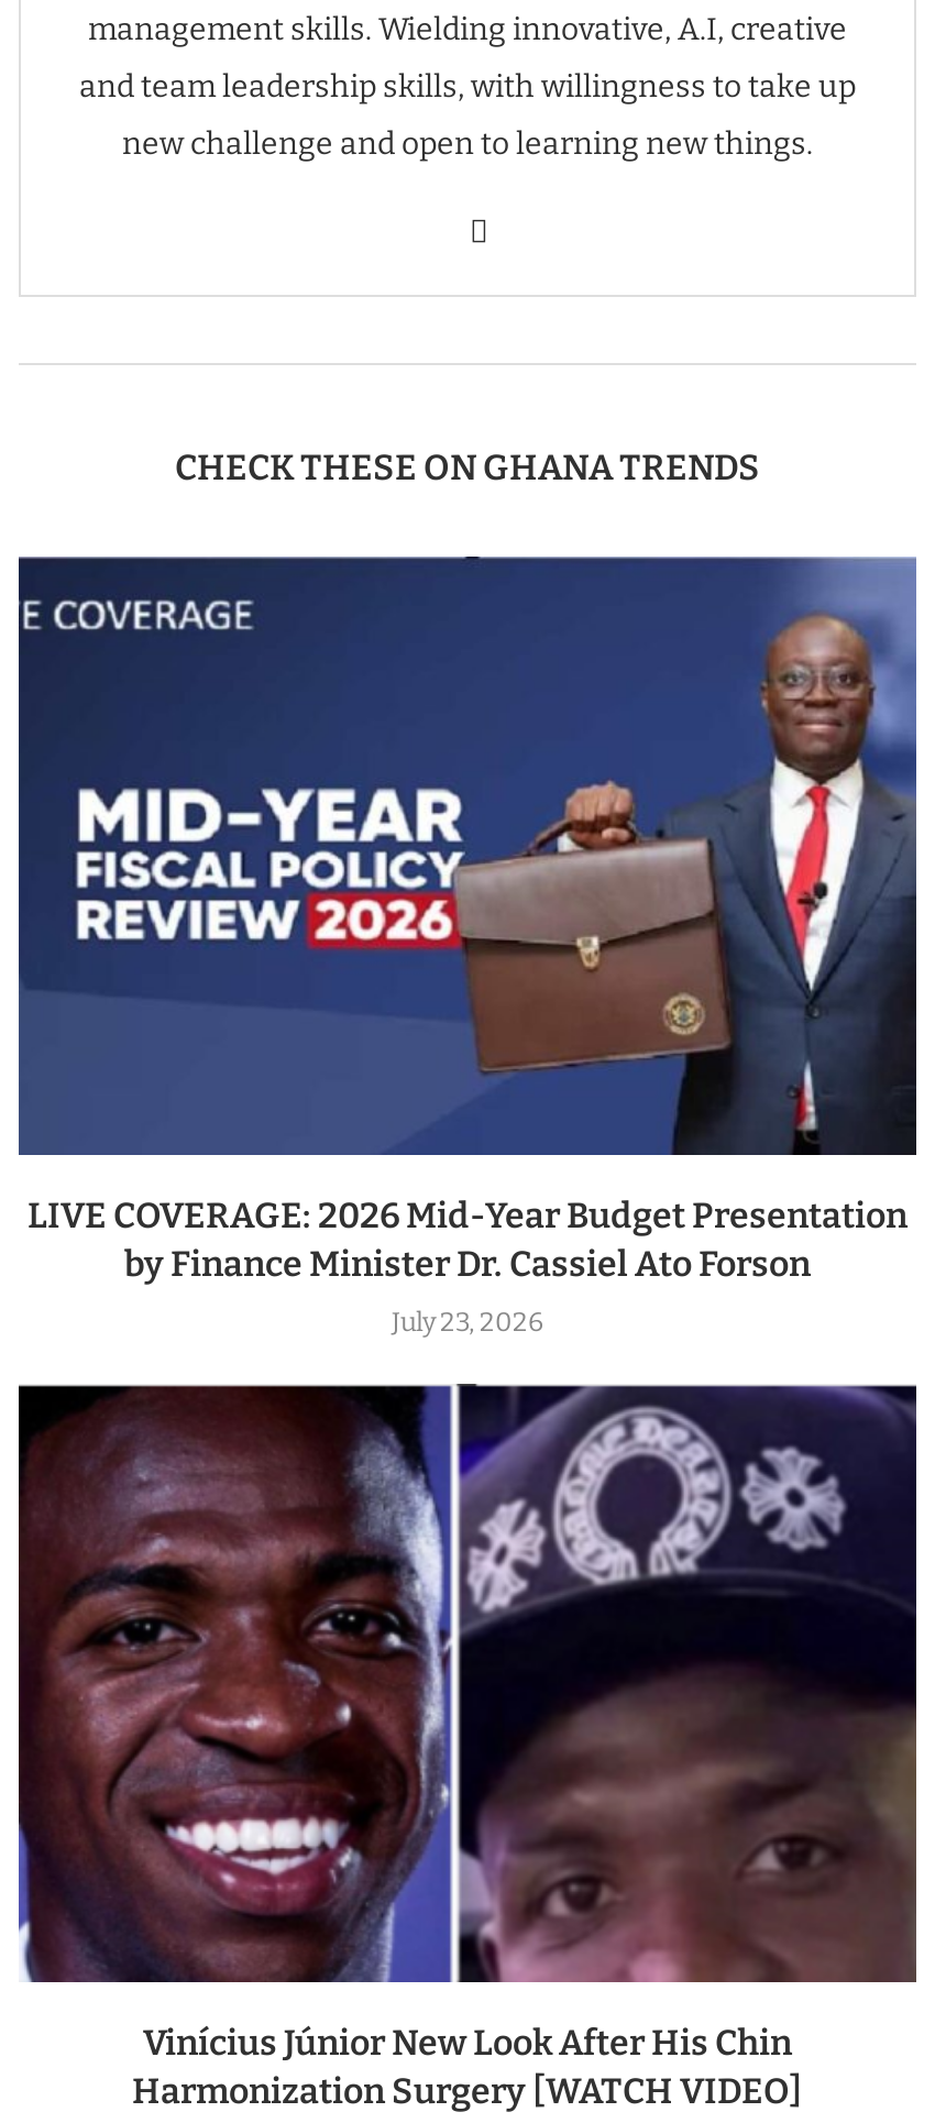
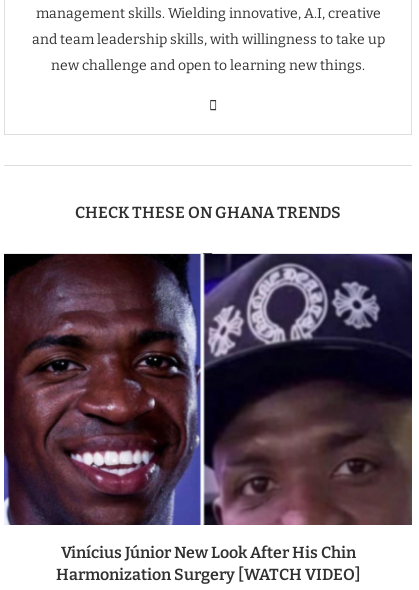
- [image]
- LIVE COVERAGE: 2026 Mid-Year Budget Presentation
- by Finance Minister Dr. Cassiel Ato Forson
- July 23, 2026
